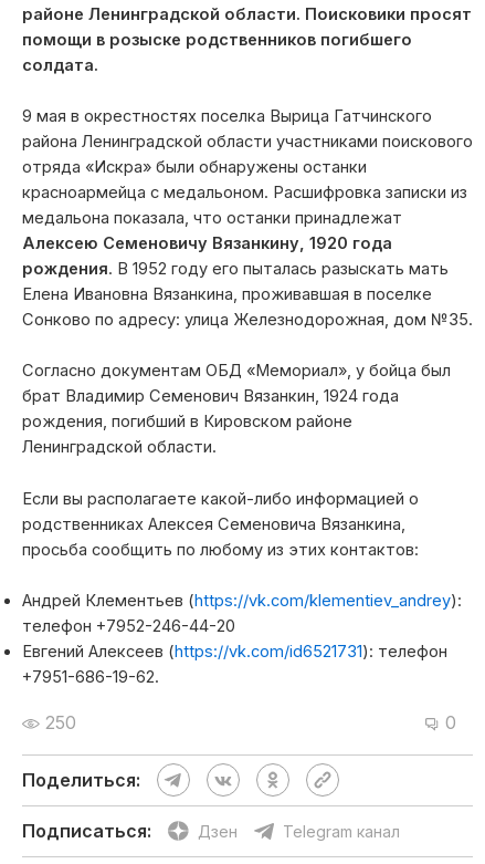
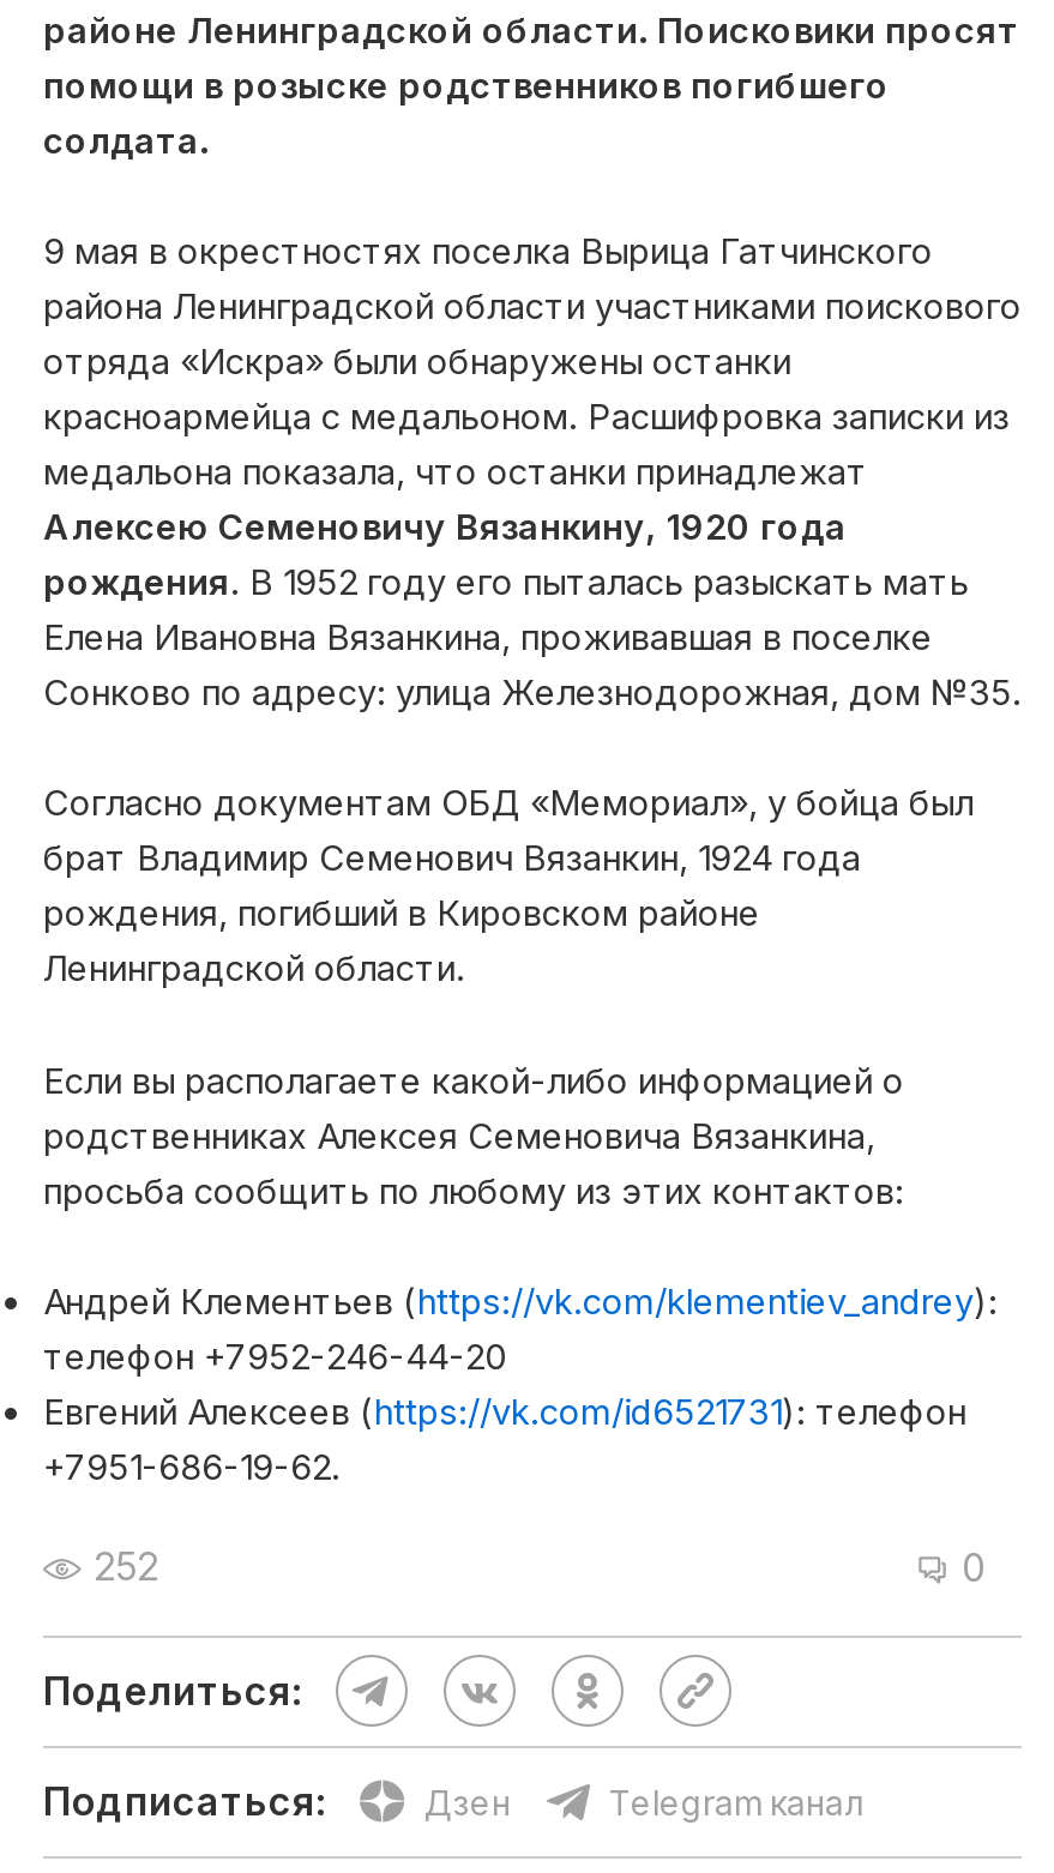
- 250
+ 252
